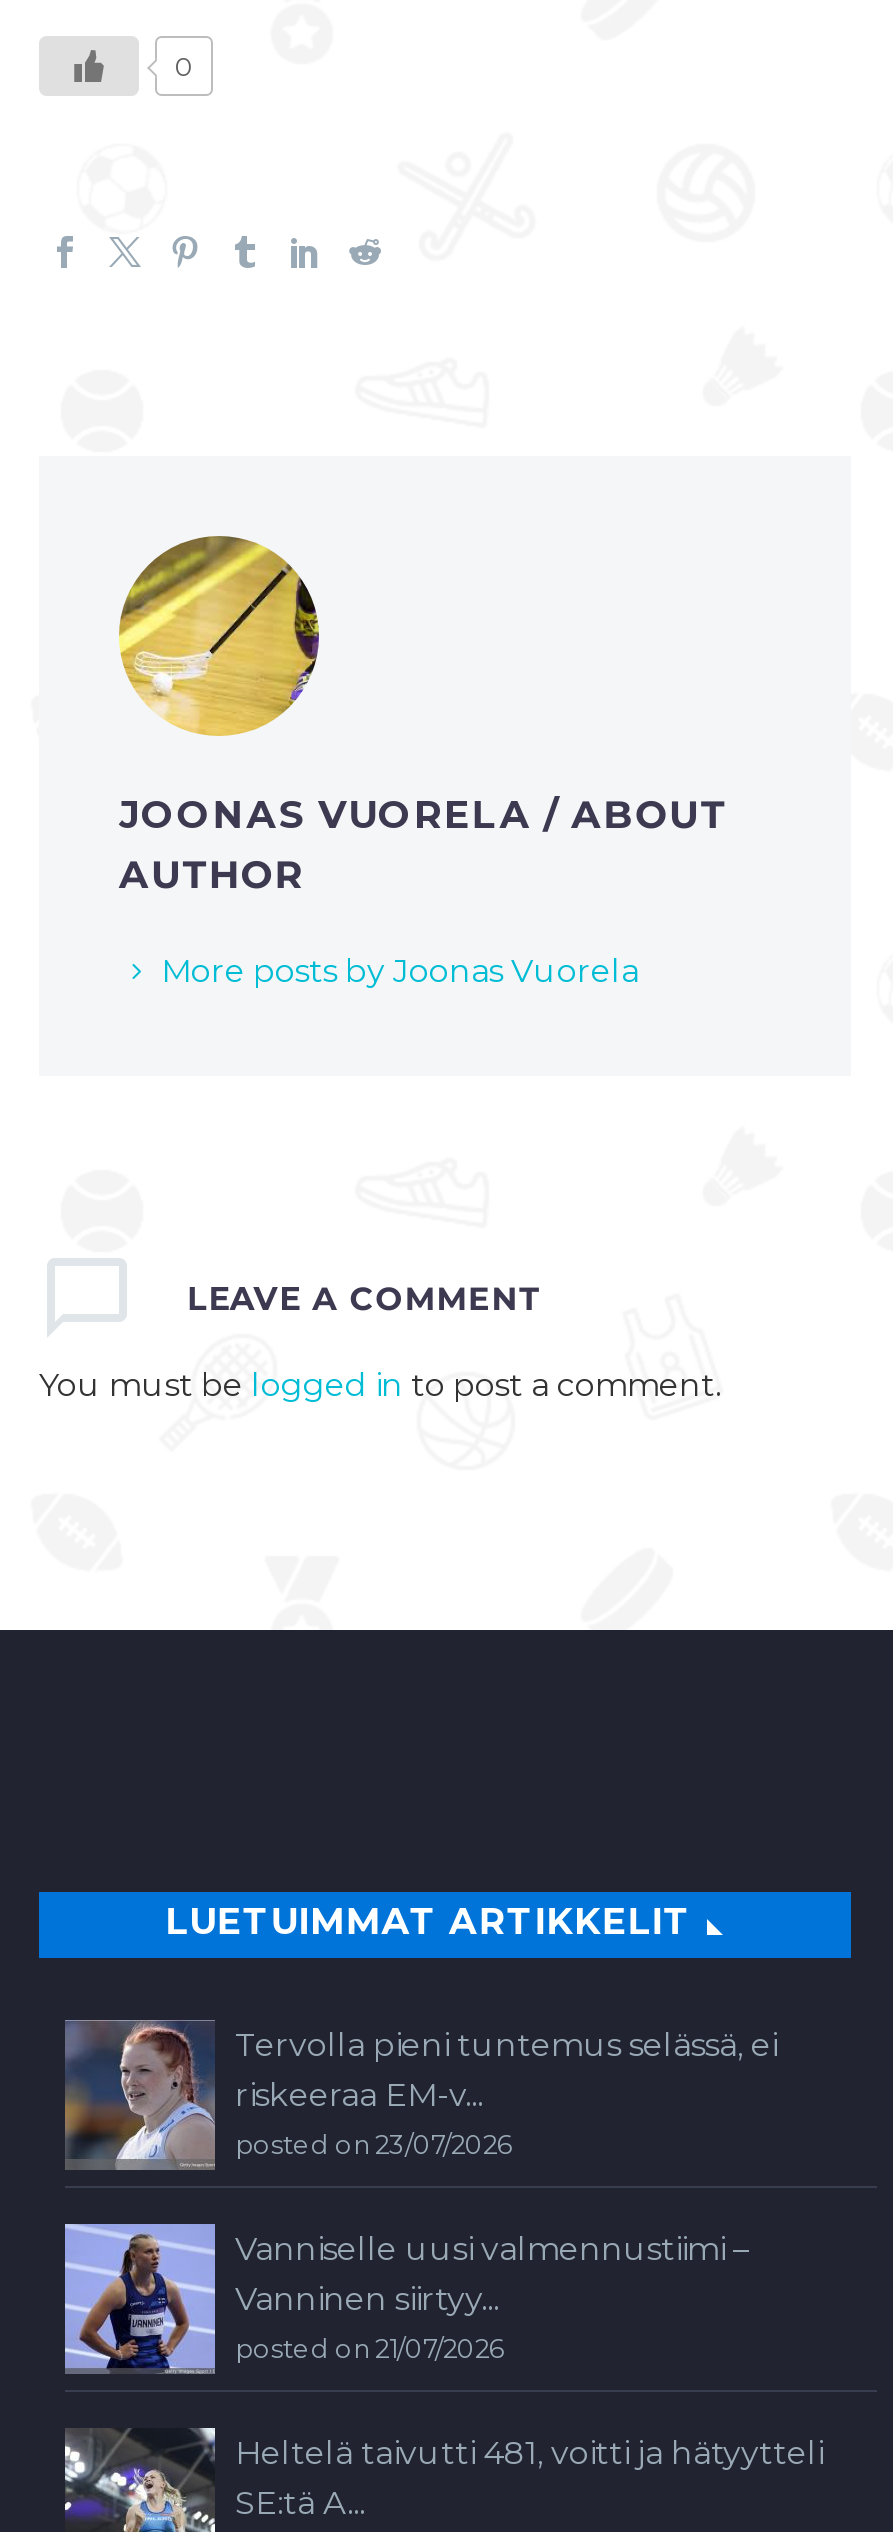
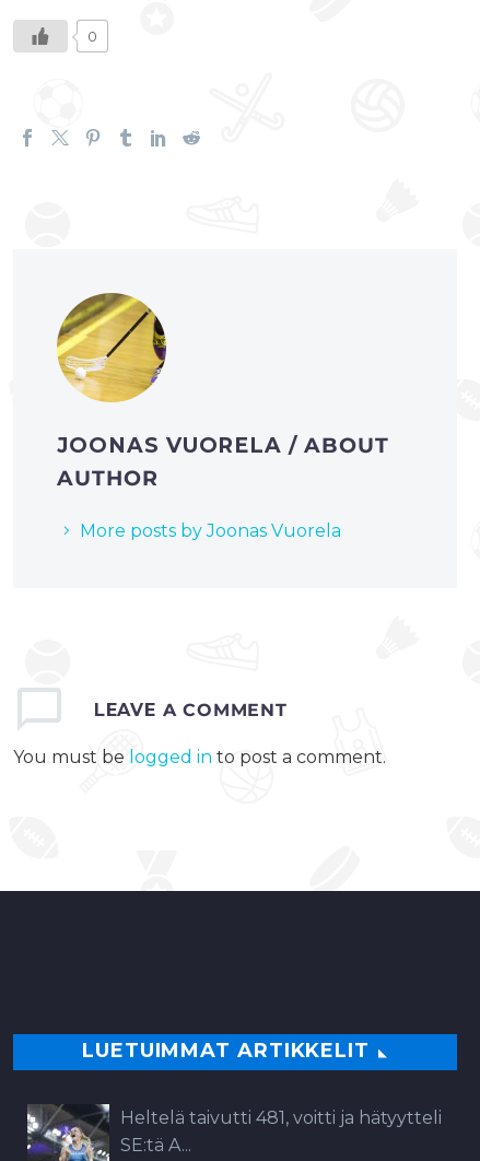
- [image]
- Tervolla pieni tuntemus selässä, ei
- riskeeraa EM-v...
- posted on 23/07/2026
- Vanniselle uusi valmennustiimi –
- Vanninen siirtyy...
- posted on 21/07/2026

- [image]
